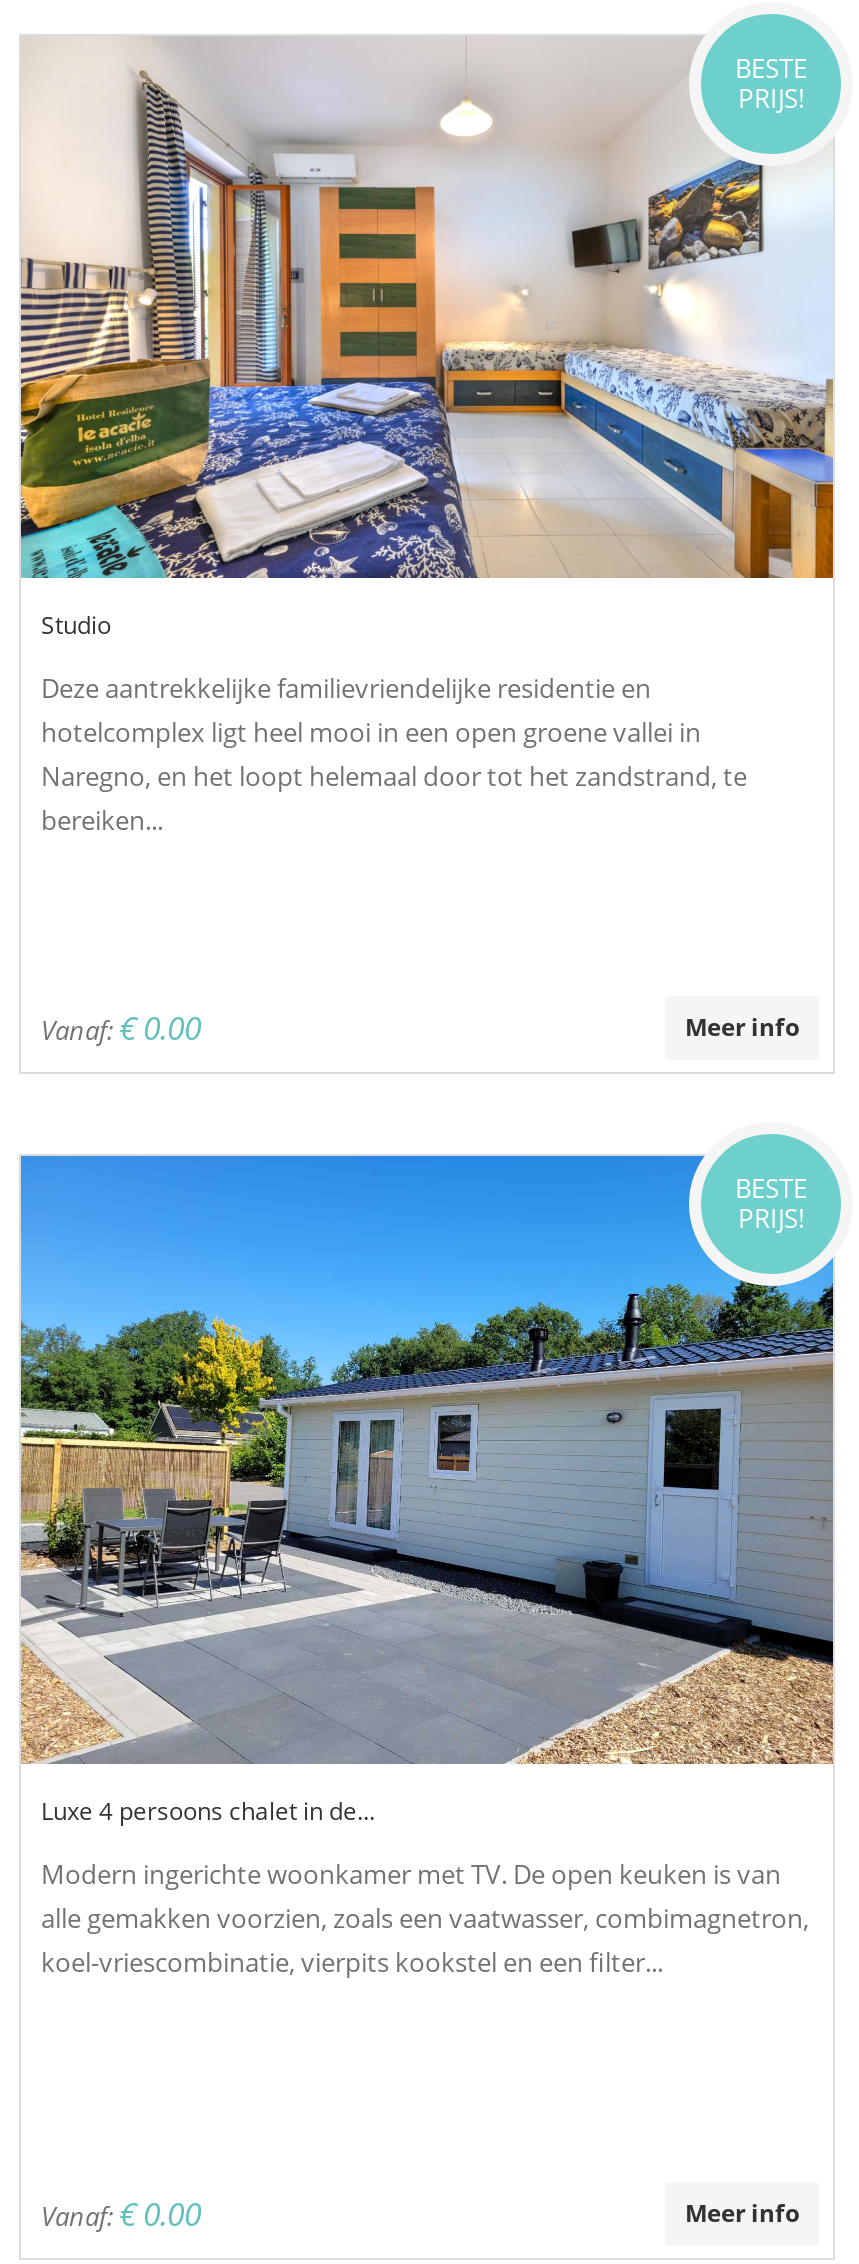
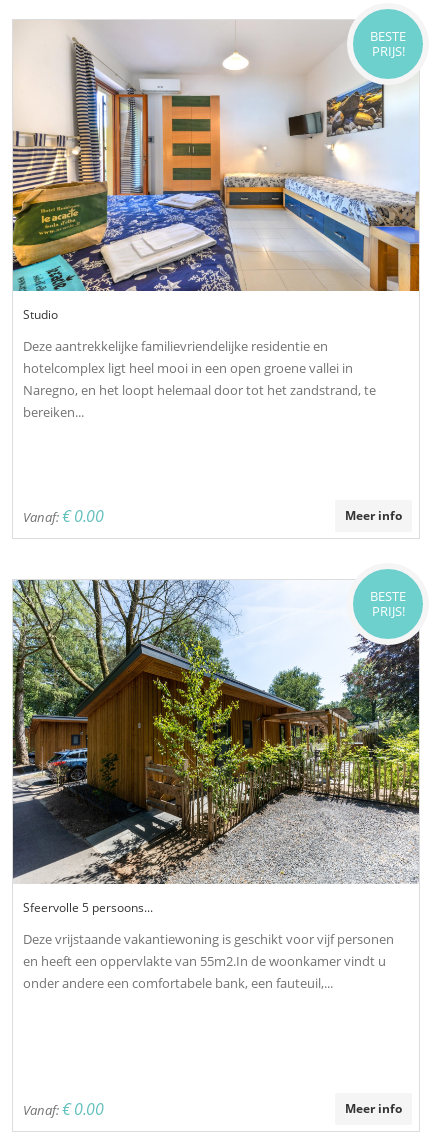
- [image]
- Luxe 4 persoons chalet in de...
+ [image]
+ Sfeervolle 5 persoons...

- Modern ingerichte woonkamer met TV. De open keuken is van
- alle gemakken voorzien, zoals een vaatwasser, combimagnetron,
- koel-vriescombinatie, vierpits kookstel en een filter...
+ Deze vrijstaande vakantiewoning is geschikt voor vijf personen
+ en heeft een oppervlakte van 55m2.In de woonkamer vindt u
+ onder andere een comfortabele bank, een fauteuil,...
